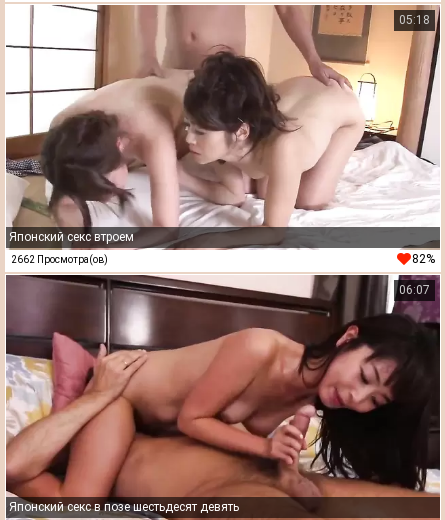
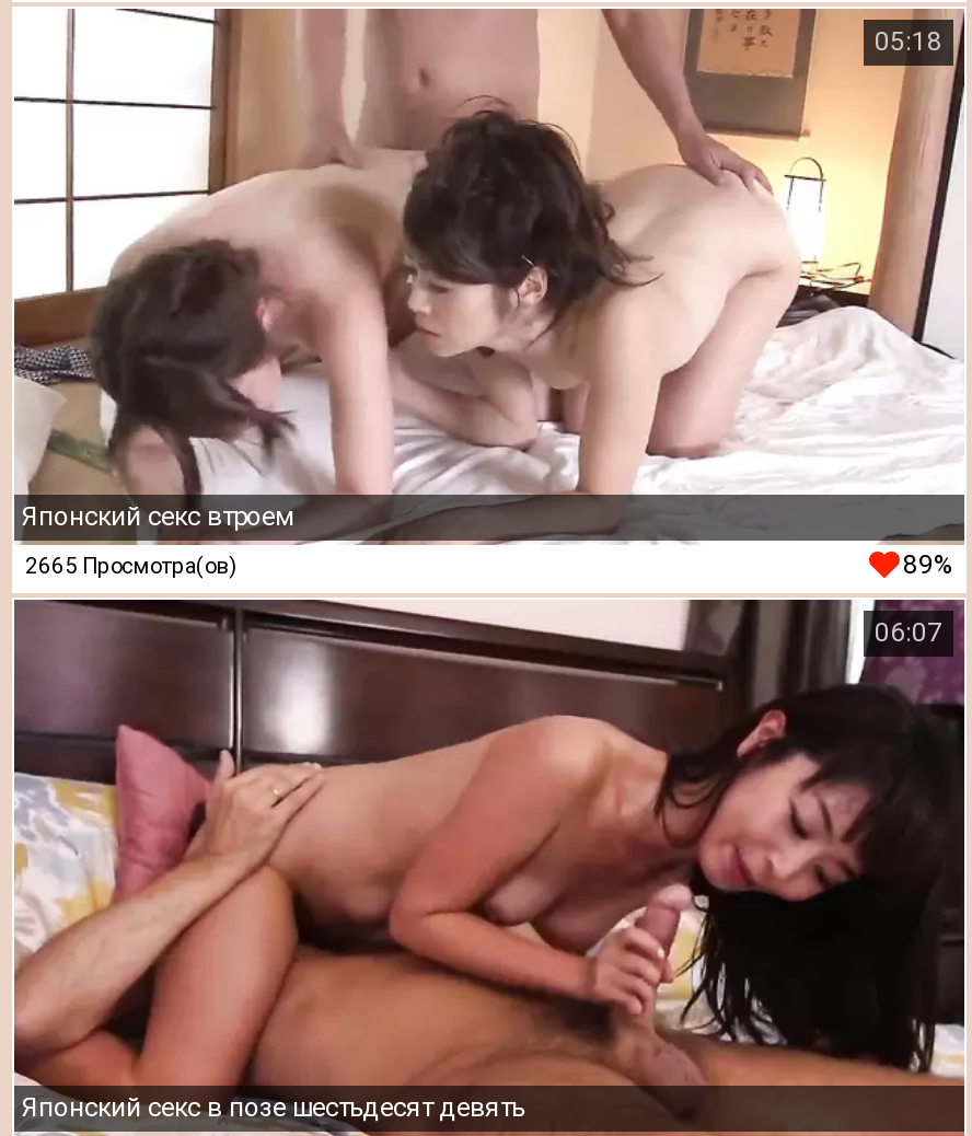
- 2662 Просмотра(ов)
+ 2665 Просмотра(ов)

- 82%
+ 89%
